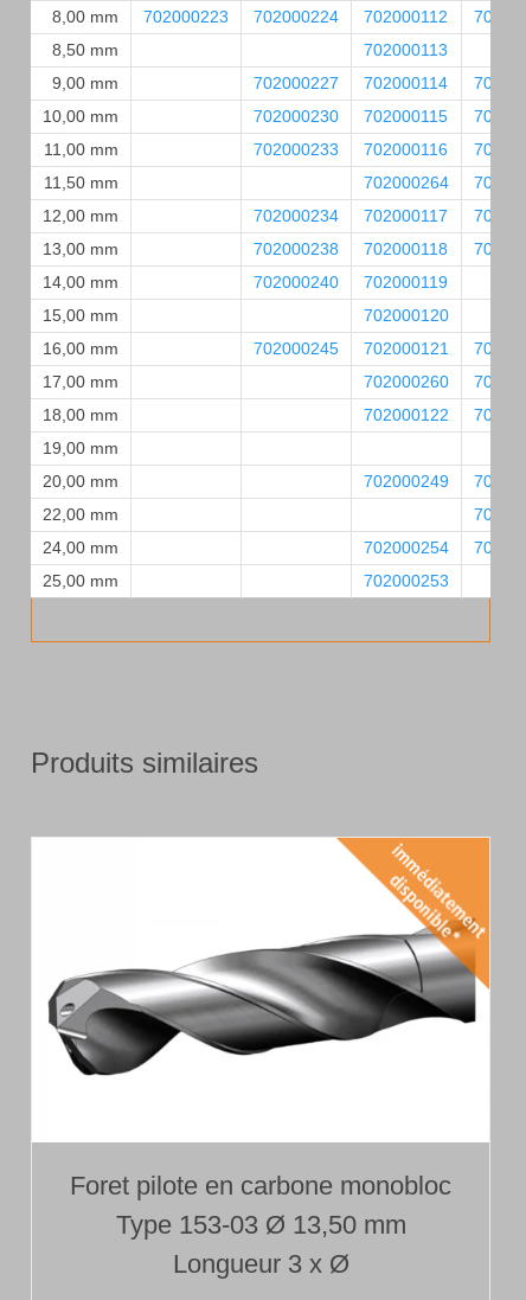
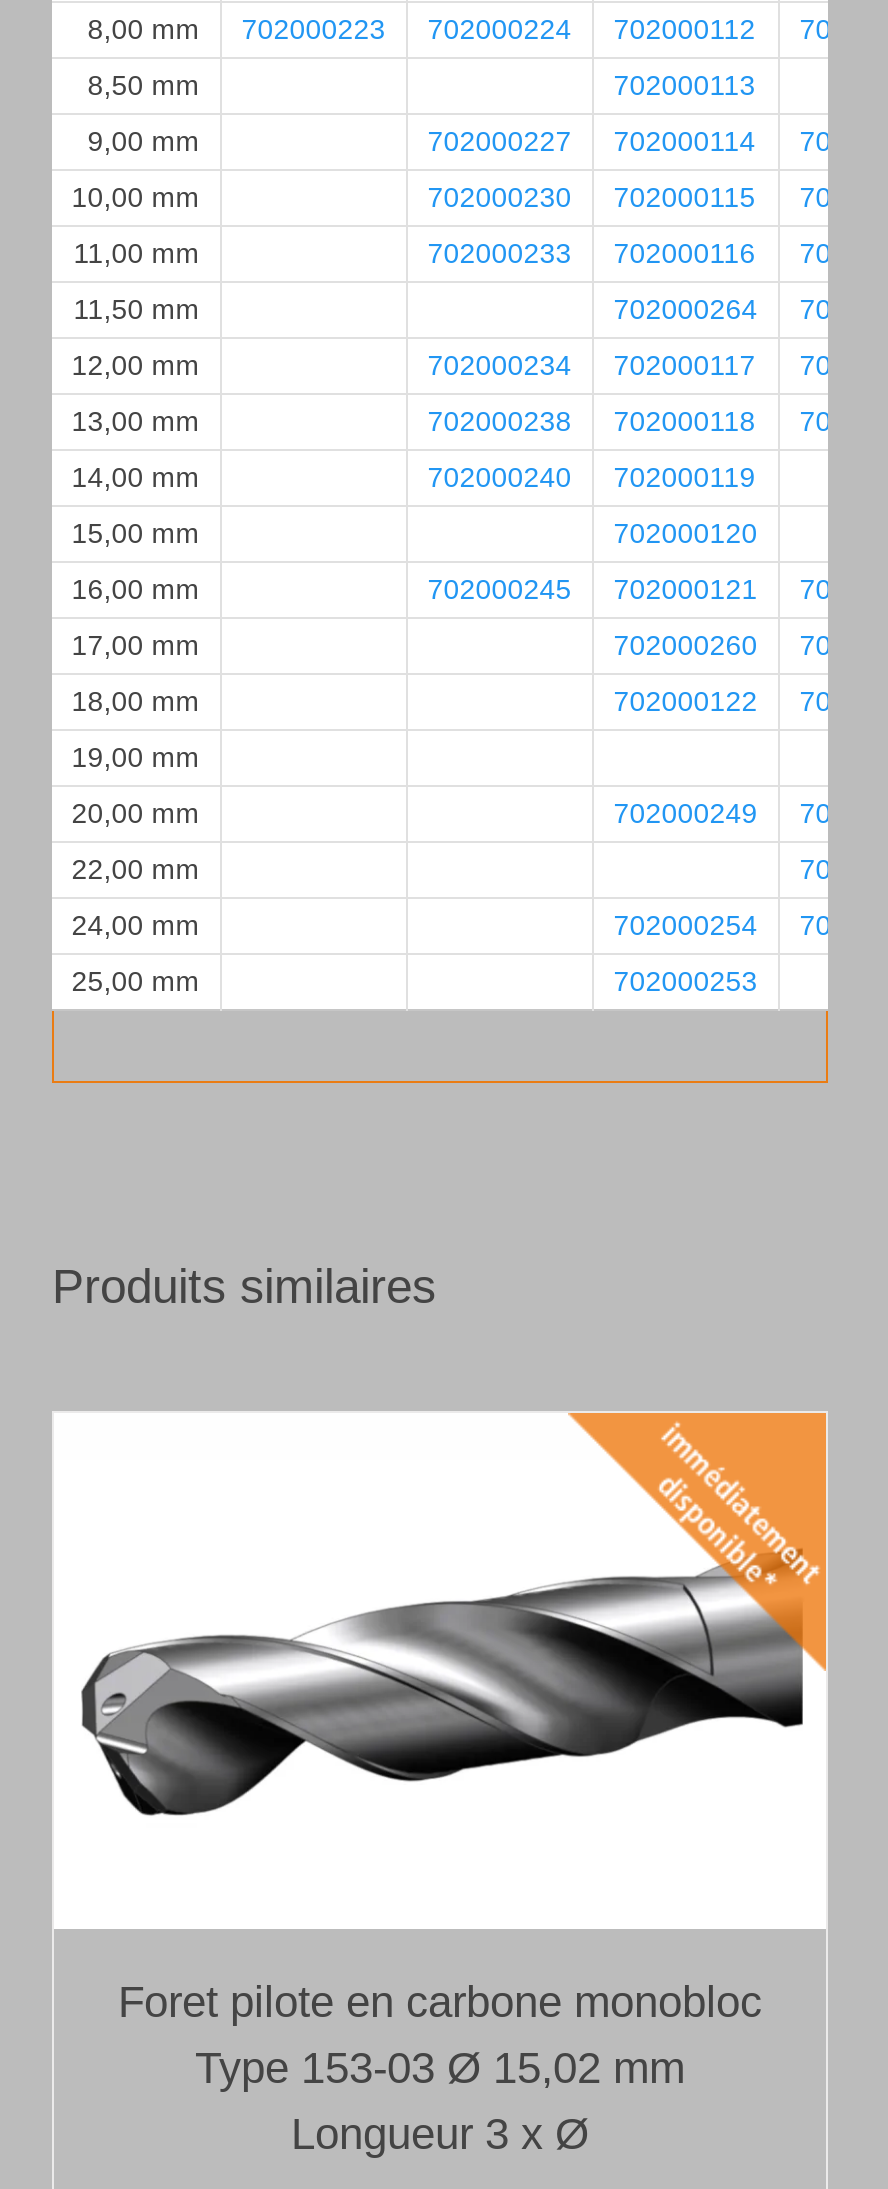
- Type 153-03 Ø 13,50 mm
+ Type 153-03 Ø 15,02 mm
